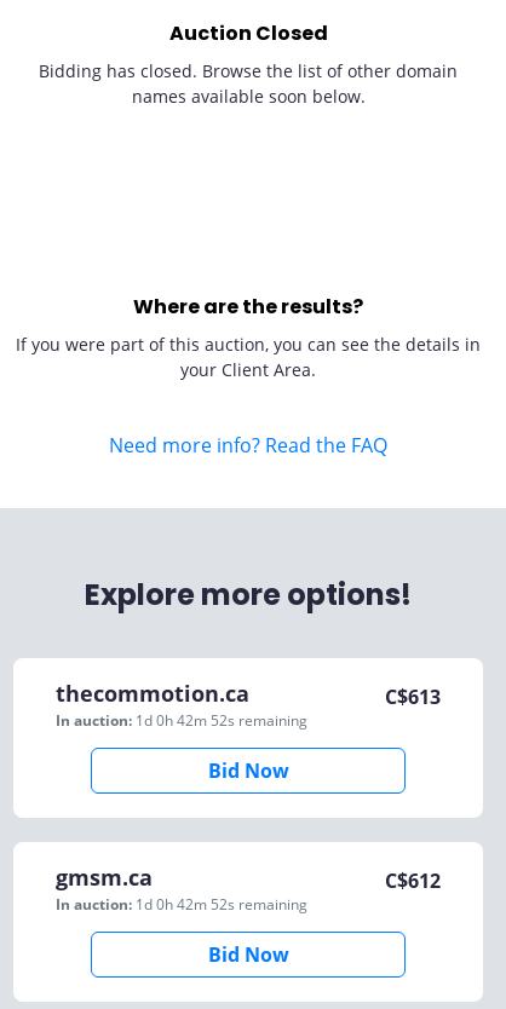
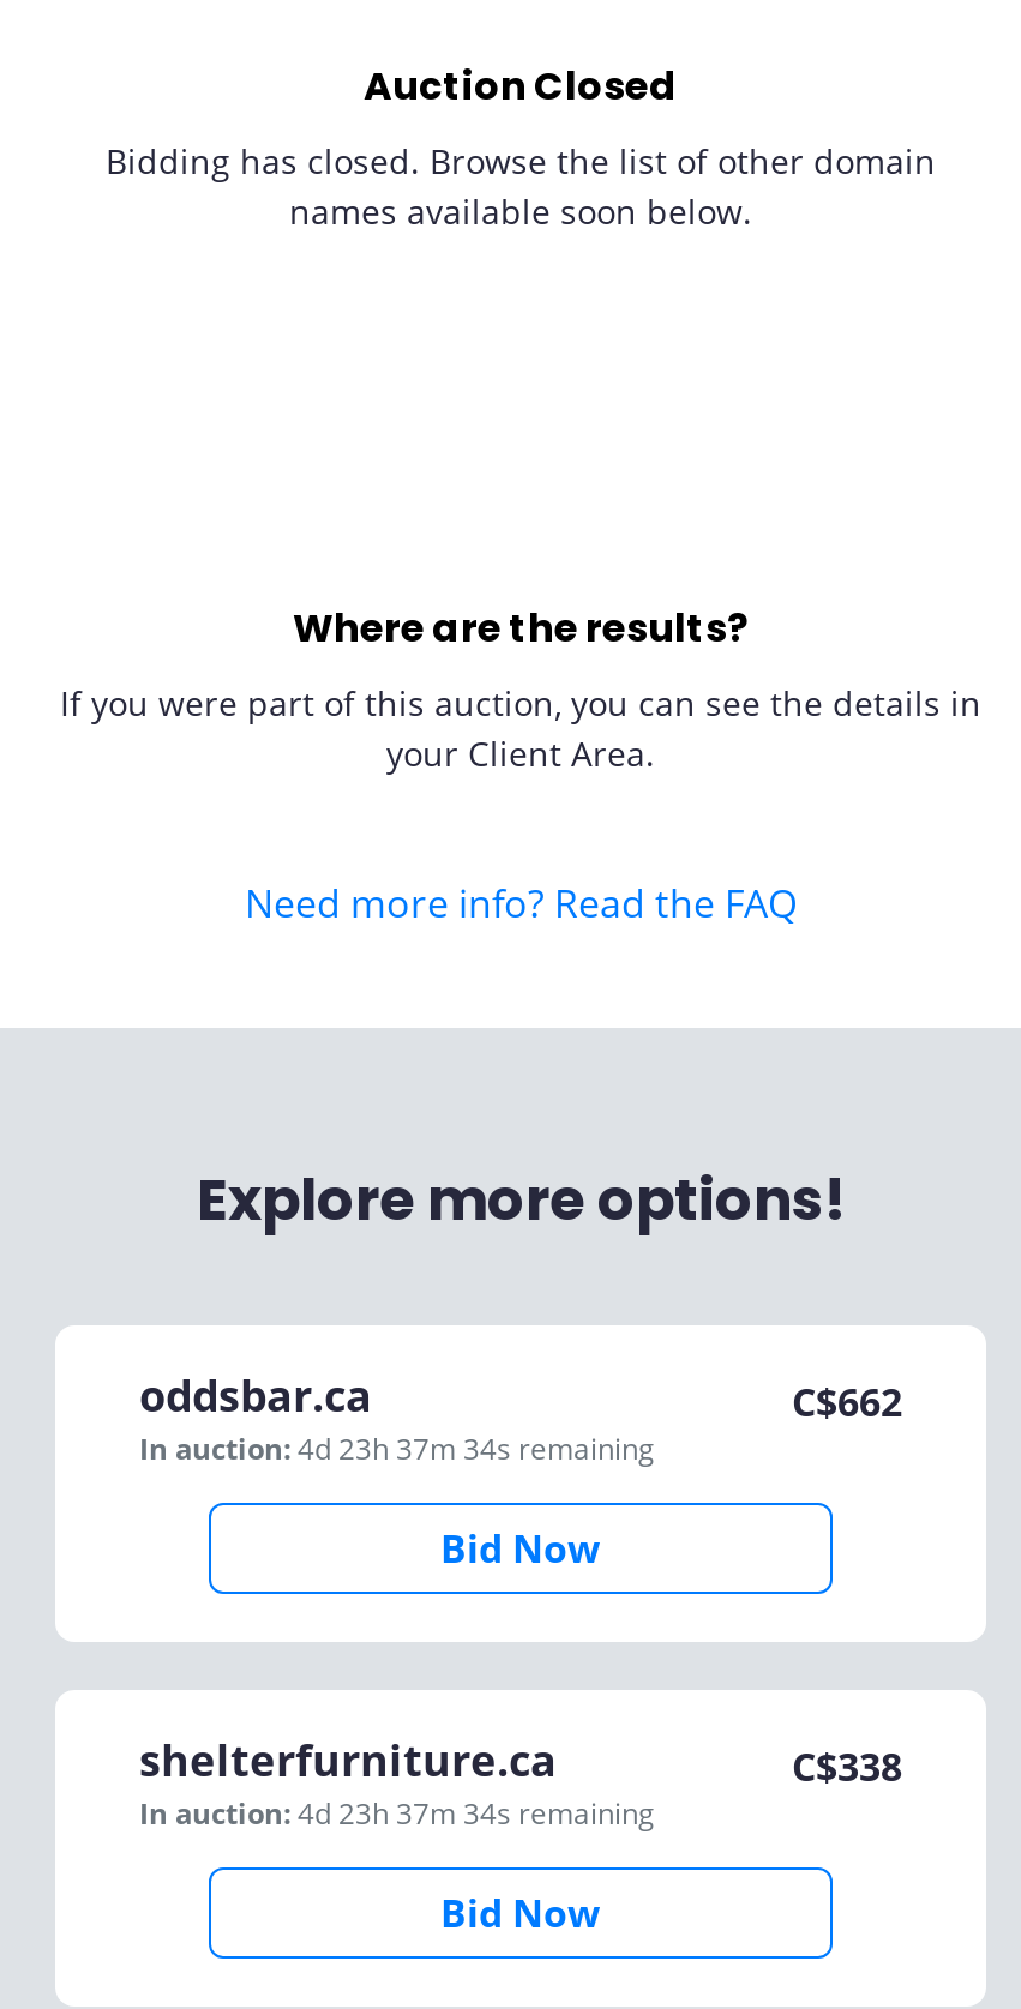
- thecommotion.ca
- In auction: 1d 0h 42m 52s remaining
+ oddsbar.ca
+ In auction: 4d 23h 37m 34s remaining

- C$613
+ C$662

- gmsm.ca
- In auction: 1d 0h 42m 52s remaining
+ shelterfurniture.ca
+ In auction: 4d 23h 37m 34s remaining

- C$612
+ C$338
